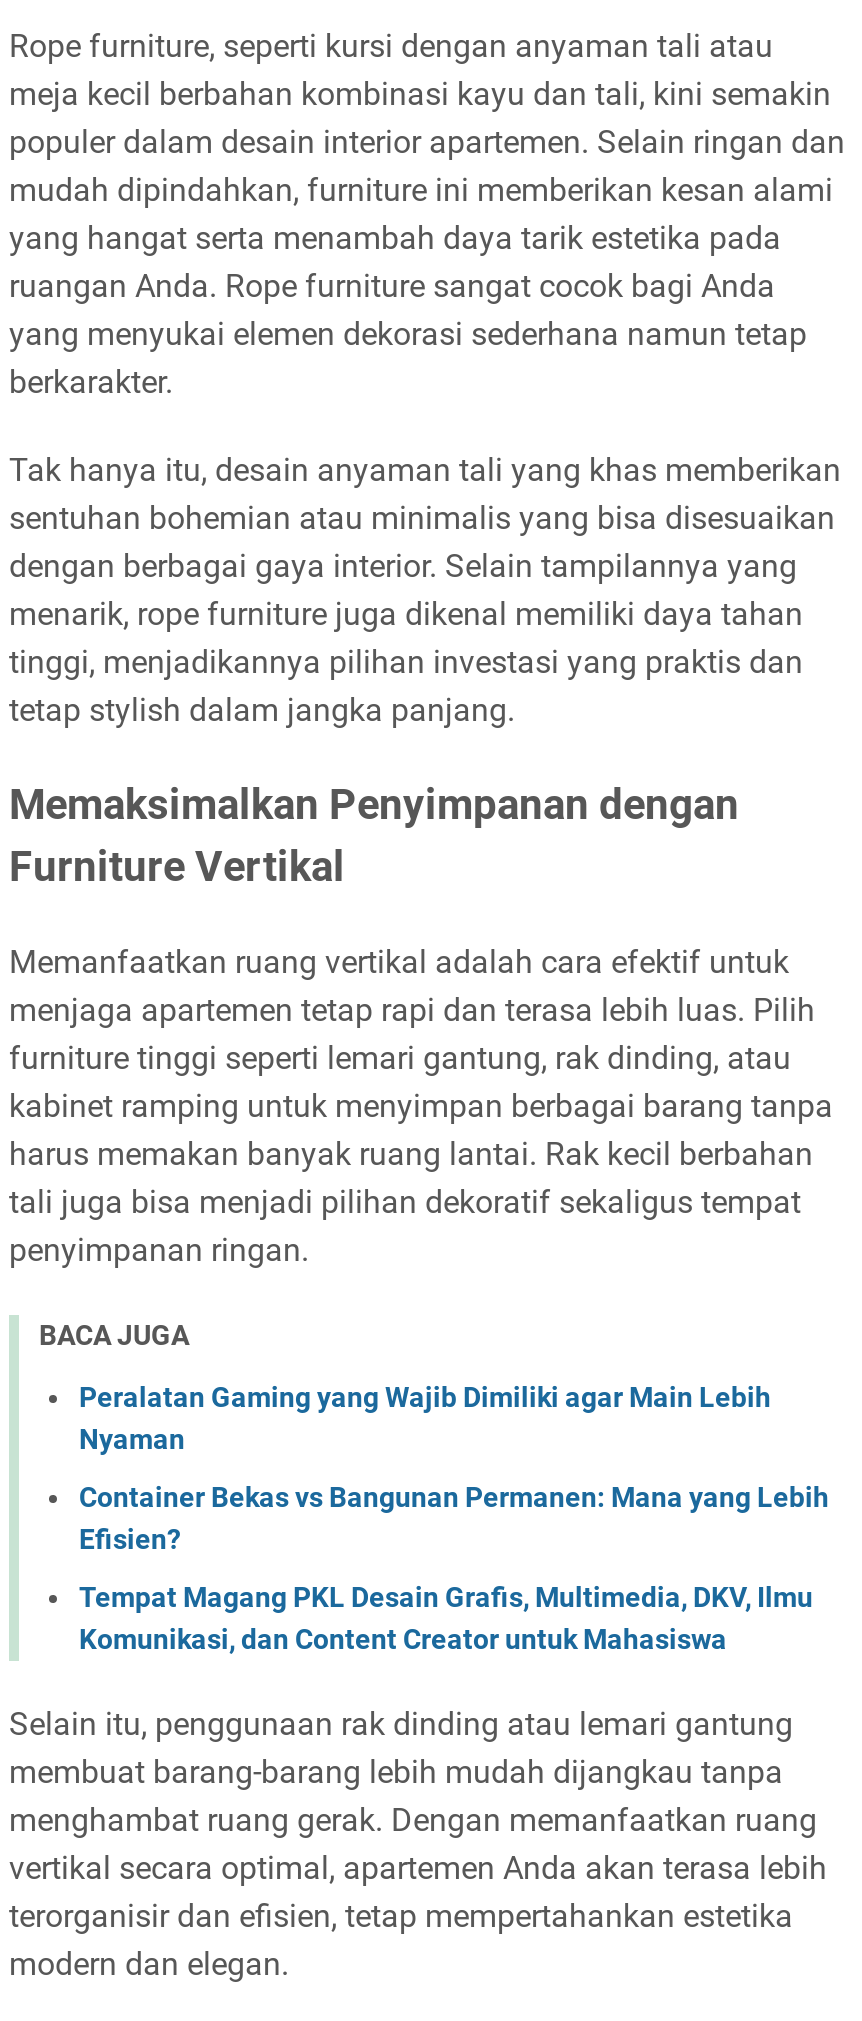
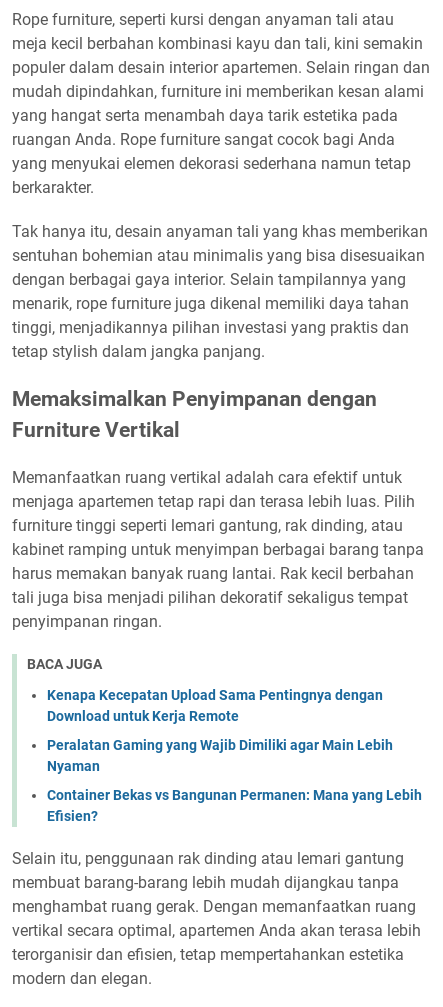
+ Kenapa Kecepatan Upload Sama Pentingnya dengan
+ Download untuk Kerja Remote

moved down: Peralatan Gaming yang Wajib Dimiliki agar Main Lebih | Nyaman | Container Bekas vs Bangunan Permanen: Mana yang Lebih | Efisien?

- Tempat Magang PKL Desain Grafis, Multimedia, DKV, Ilmu
- Komunikasi, dan Content Creator untuk Mahasiswa
